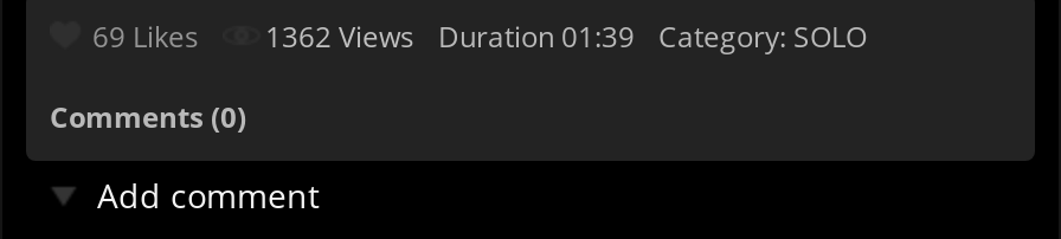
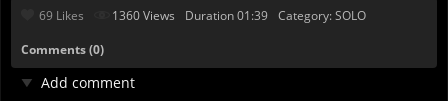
- 1362 Views Duration 01:39 Category: SOLO
+ 1360 Views Duration 01:39 Category: SOLO
